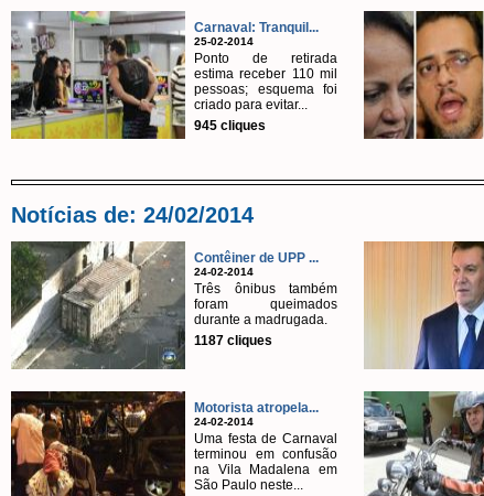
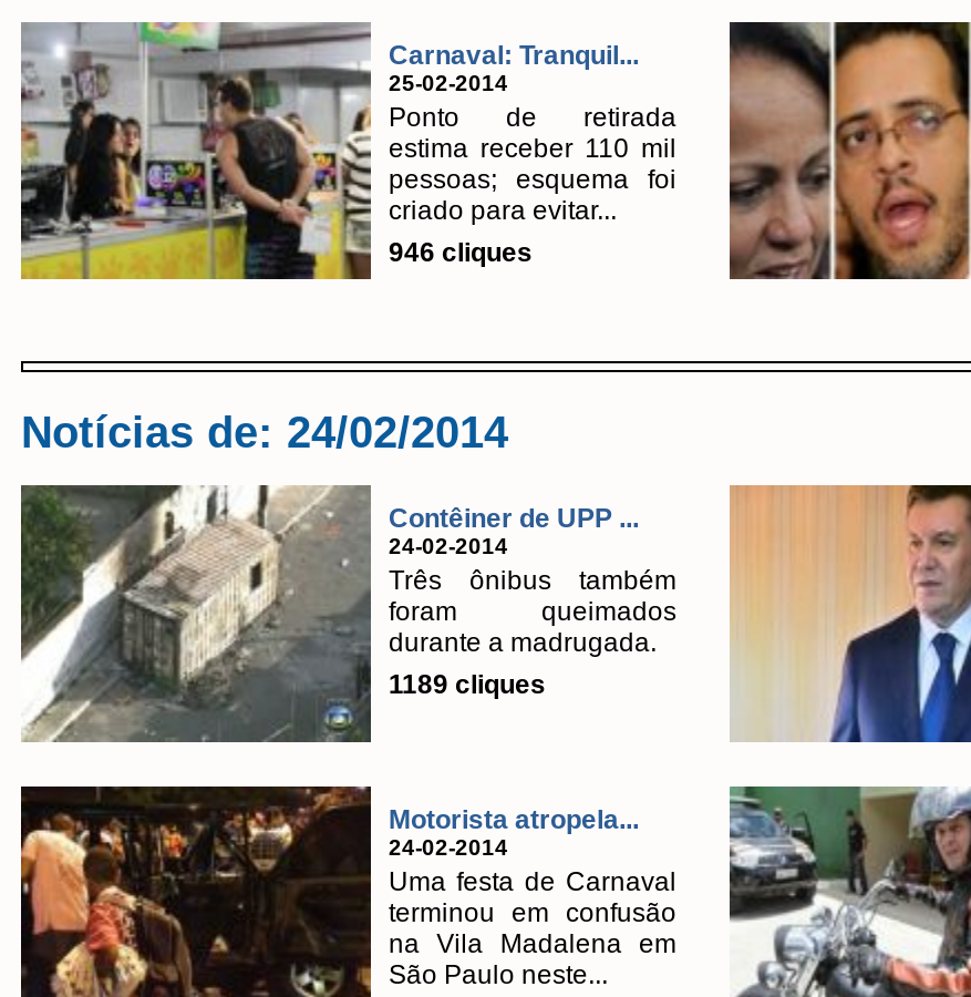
- 945 cliques
+ 946 cliques

- 1187 cliques
+ 1189 cliques
